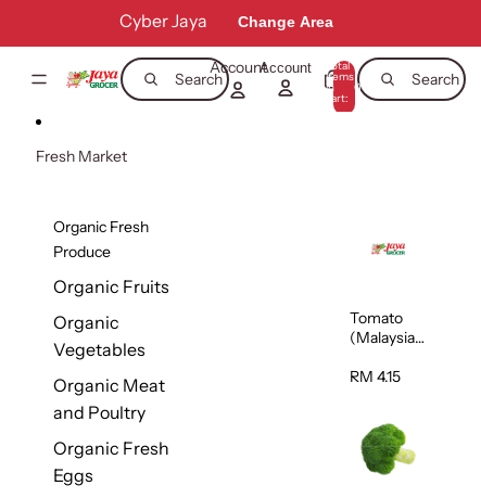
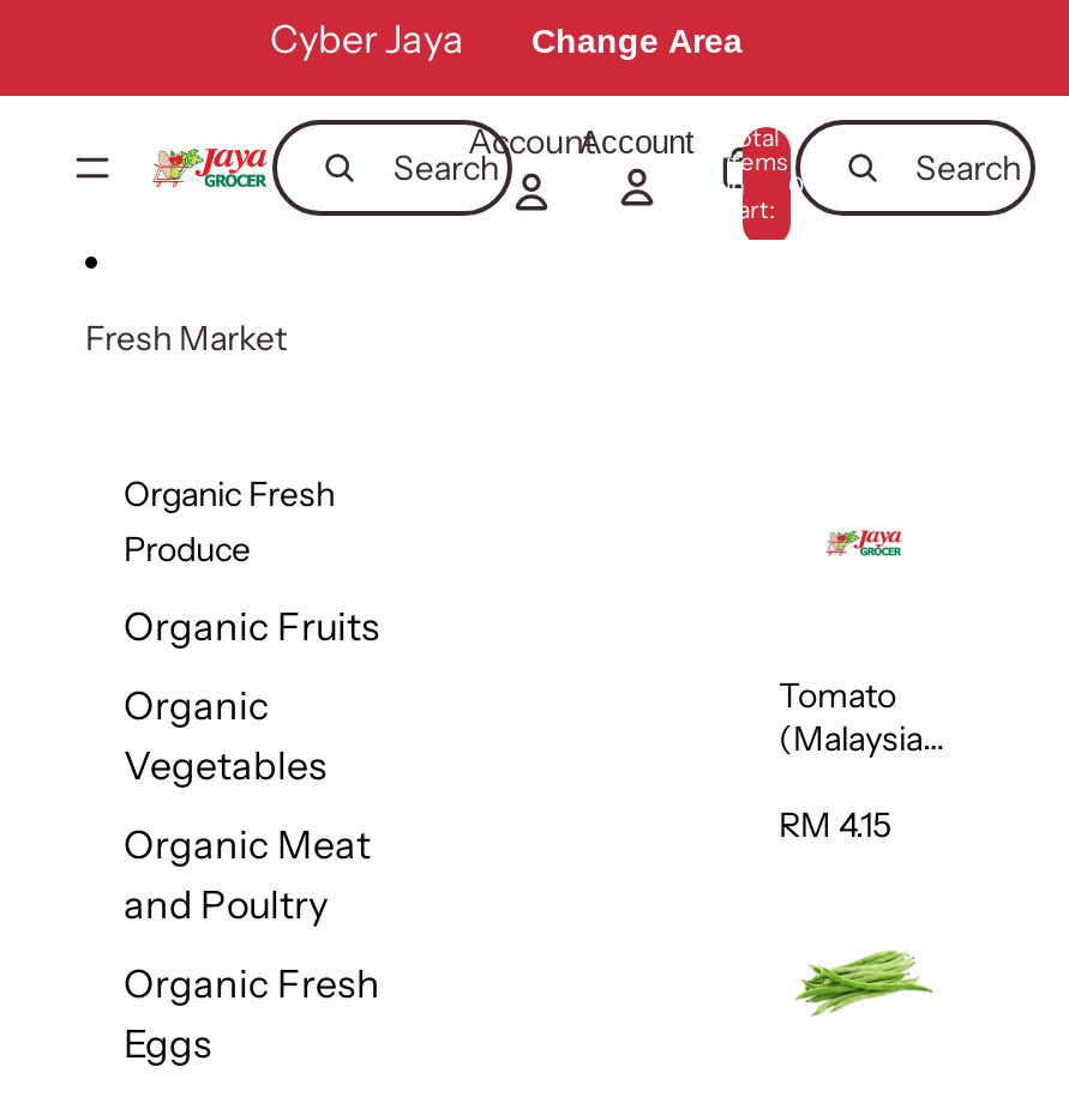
- [image]
+ [image]
